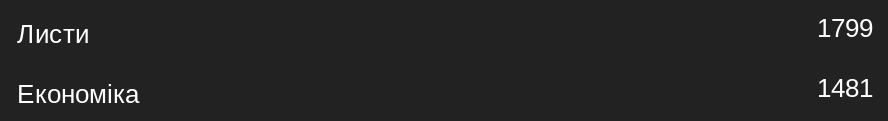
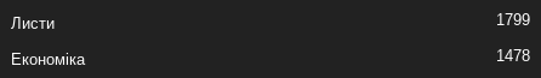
- 1481
+ 1478
